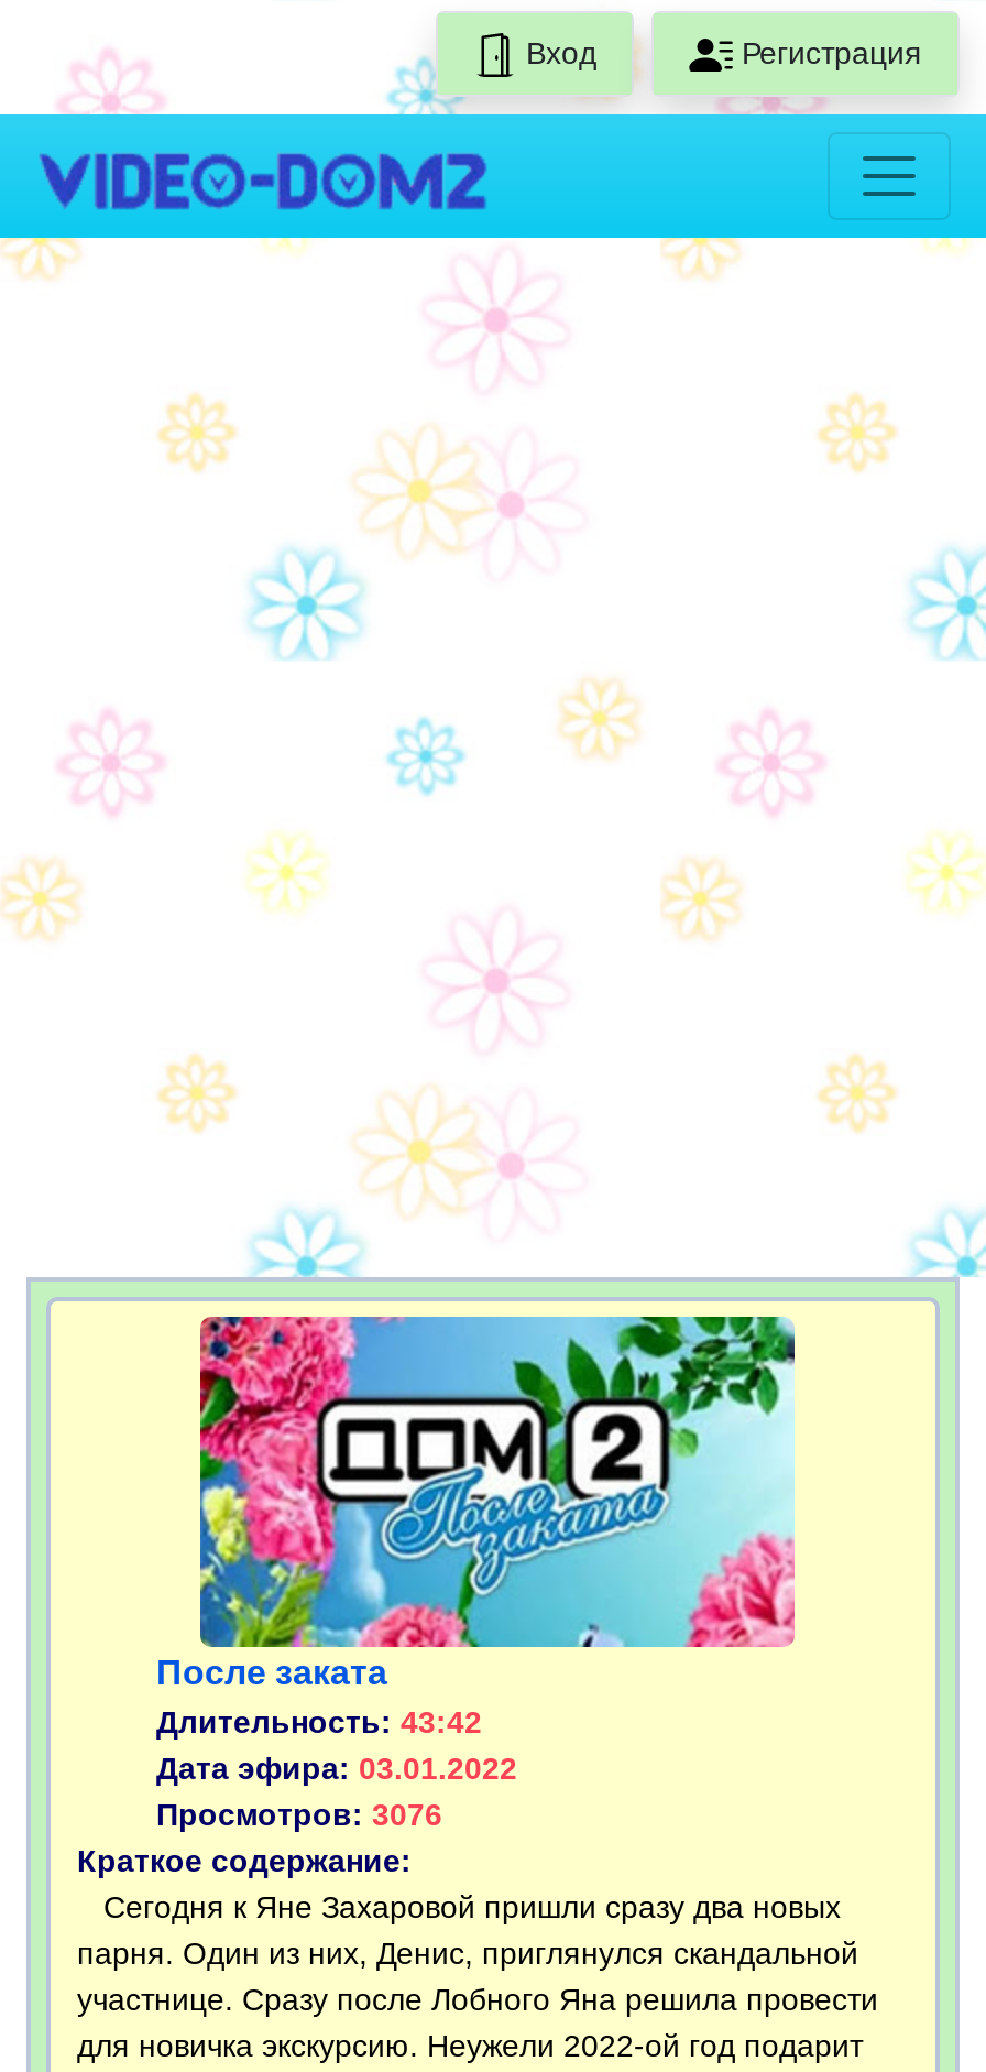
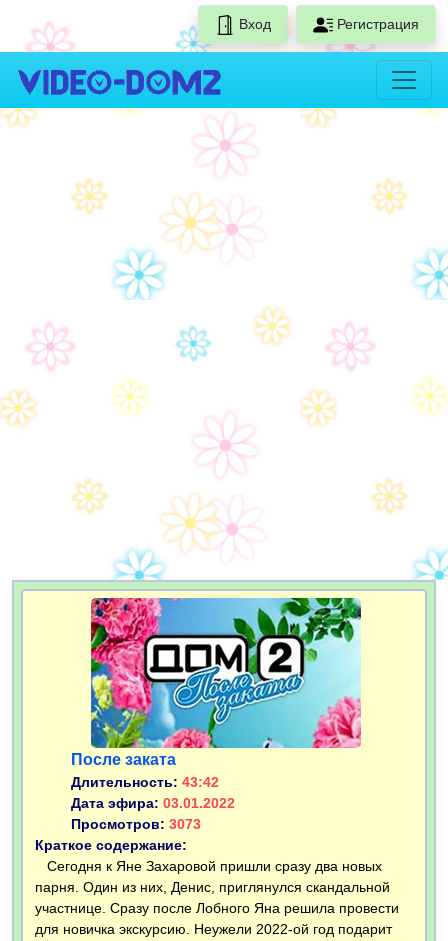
- Просмотров: 3076
+ Просмотров: 3073
